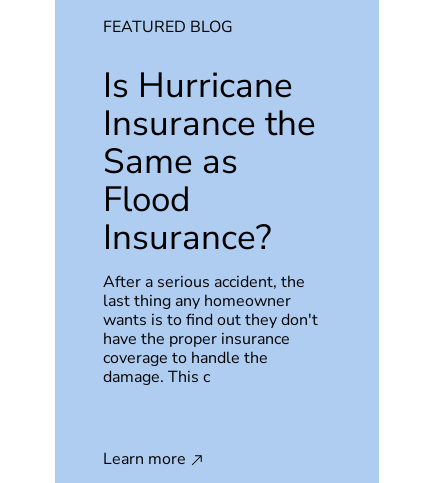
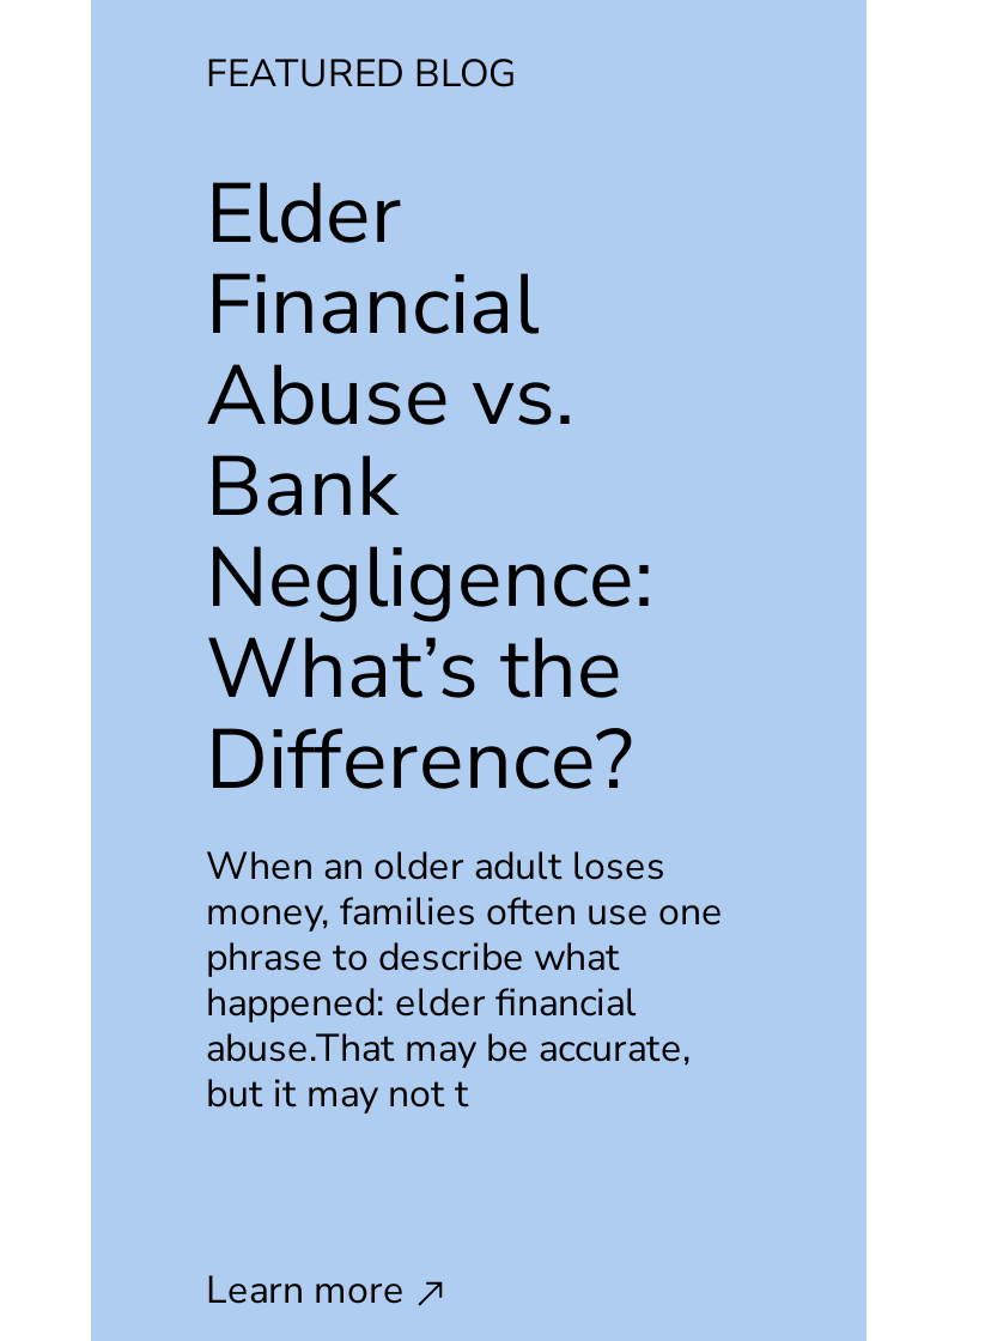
- Is Hurricane
- Insurance the
- Same as
- Flood
- Insurance?
- After a serious accident, the
- last thing any homeowner
- wants is to find out they don't
- have the proper insurance
- coverage to handle the
- damage. This c
+ Elder
+ Financial
+ Abuse vs.
+ Bank
+ Negligence:
+ What’s the
+ Difference?
+ When an older adult loses
+ money, families often use one
+ phrase to describe what
+ happened: elder financial
+ abuse.That may be accurate,
+ but it may not t
